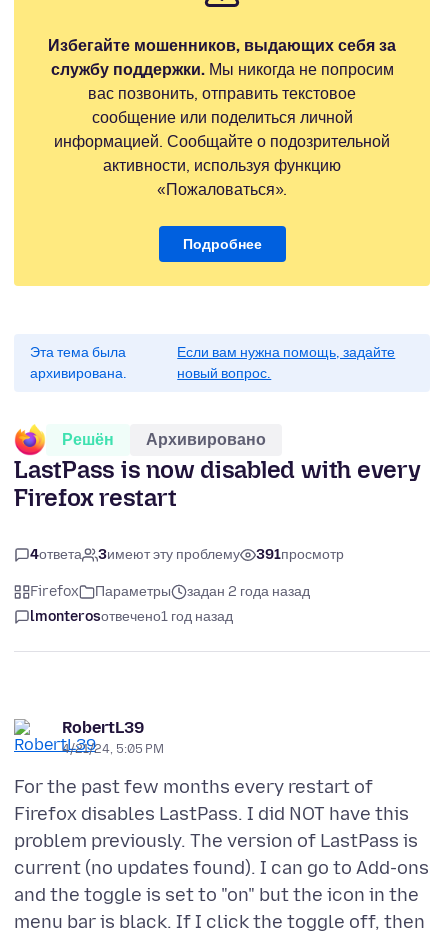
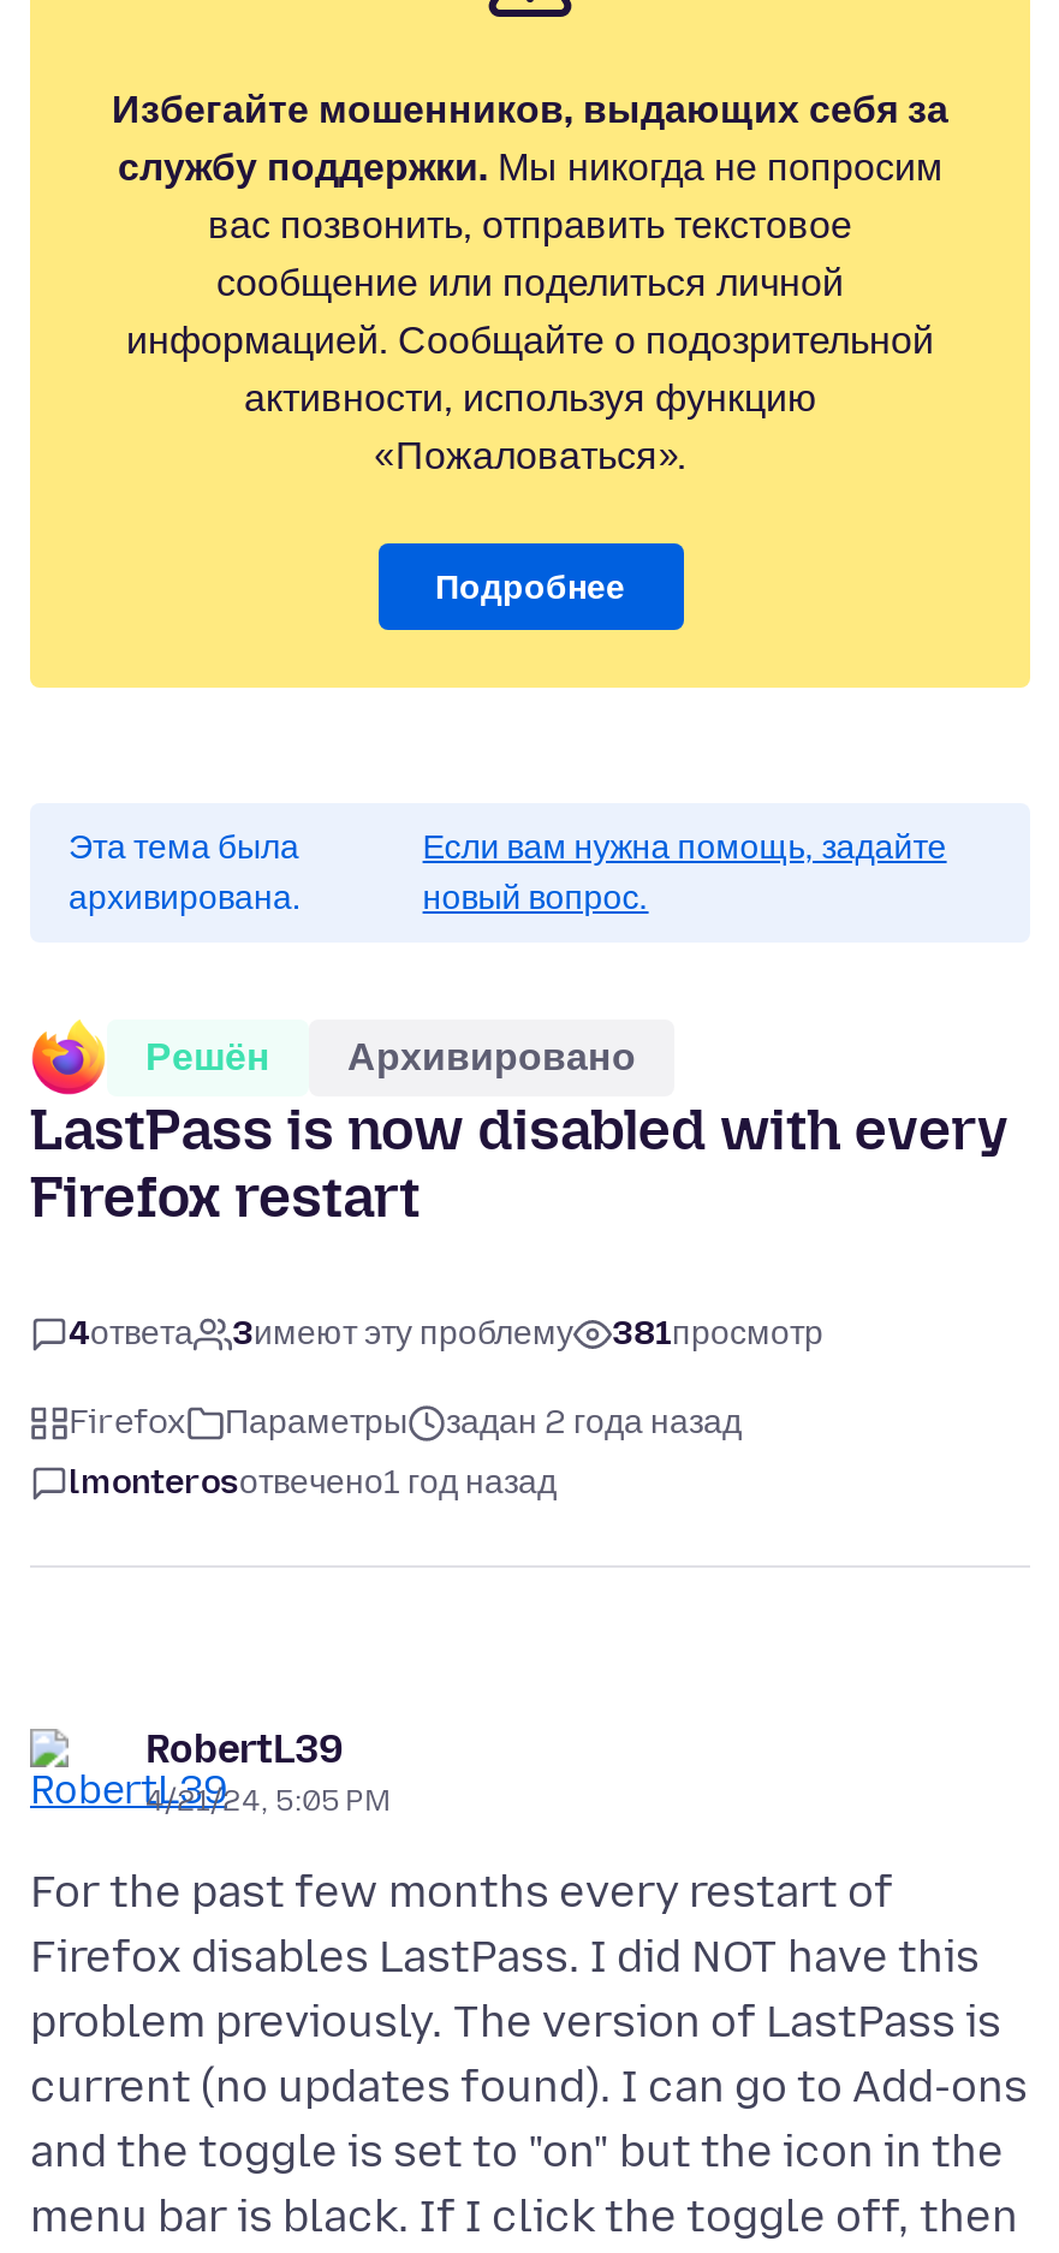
- 391просмотр
+ 381просмотр
